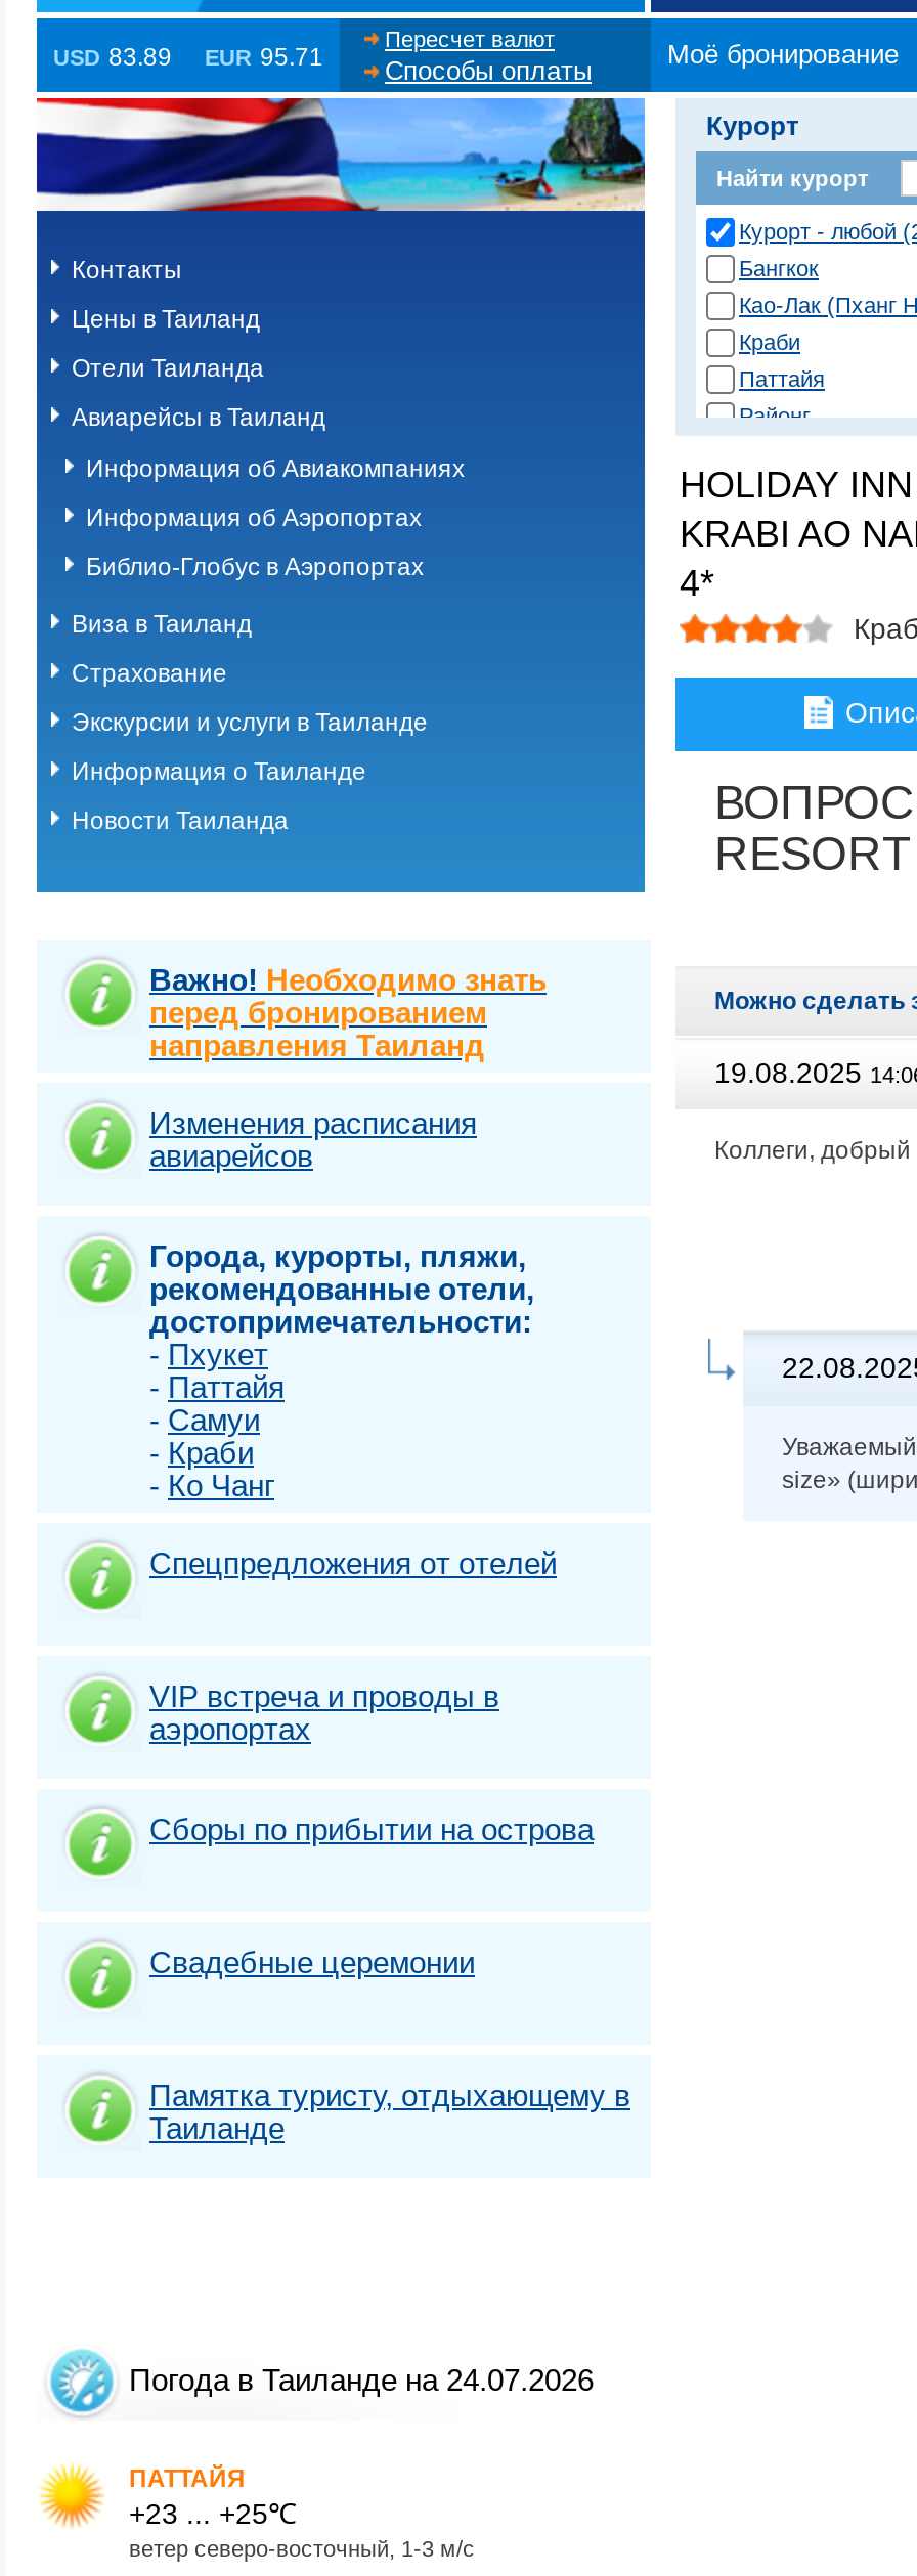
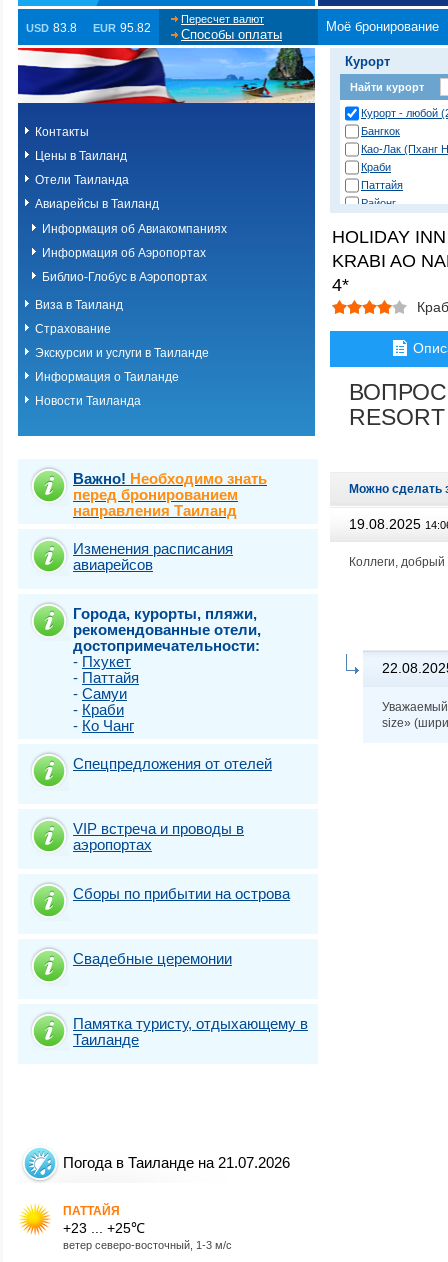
- USD 83.89
+ USD 83.8

- EUR 95.71
+ EUR 95.82

- Погода в Таиланде на 24.07.2026
+ Погода в Таиланде на 21.07.2026
